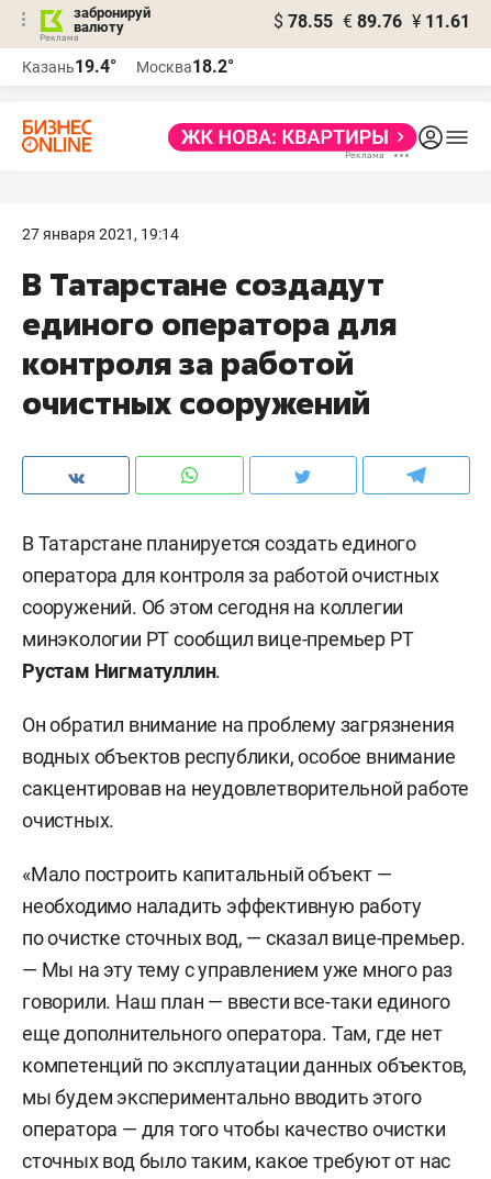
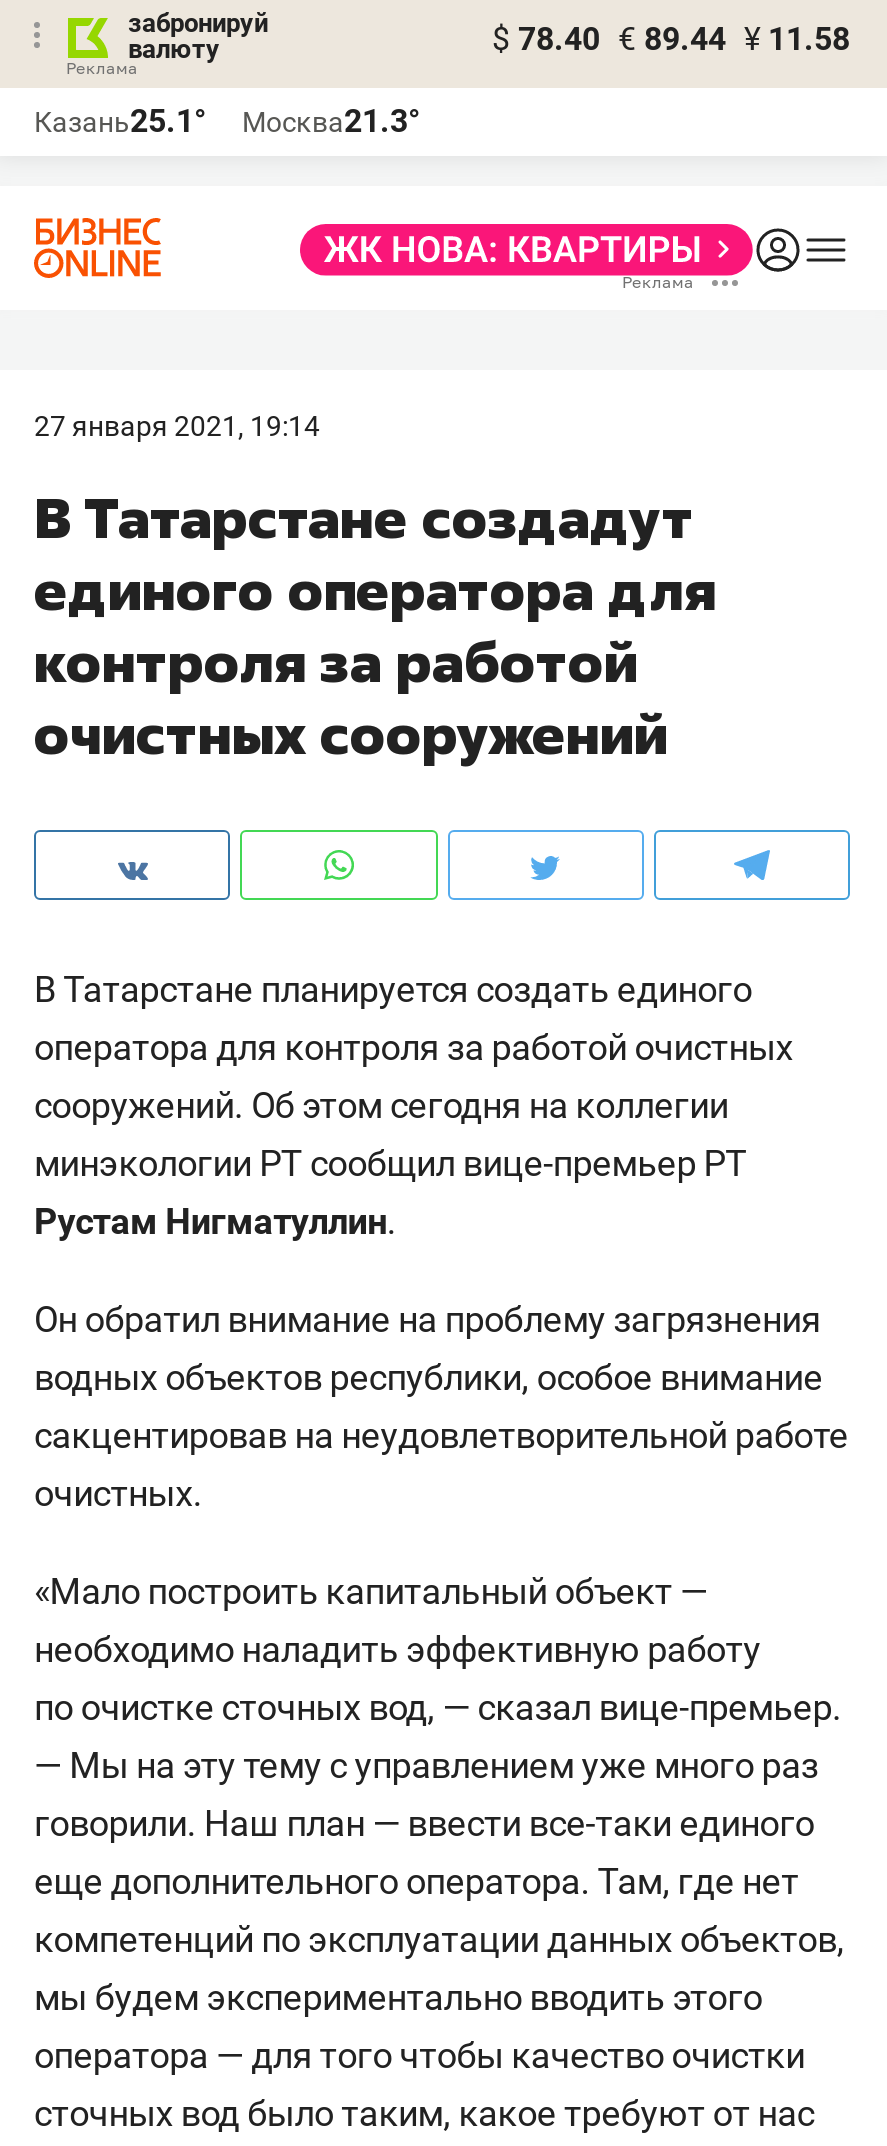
- $ 78.55 € 89.76 ¥ 11.61
+ $ 78.40 € 89.44 ¥ 11.58

- Казань19.4°
+ Казань25.1°

- Москва18.2°
+ Москва21.3°
